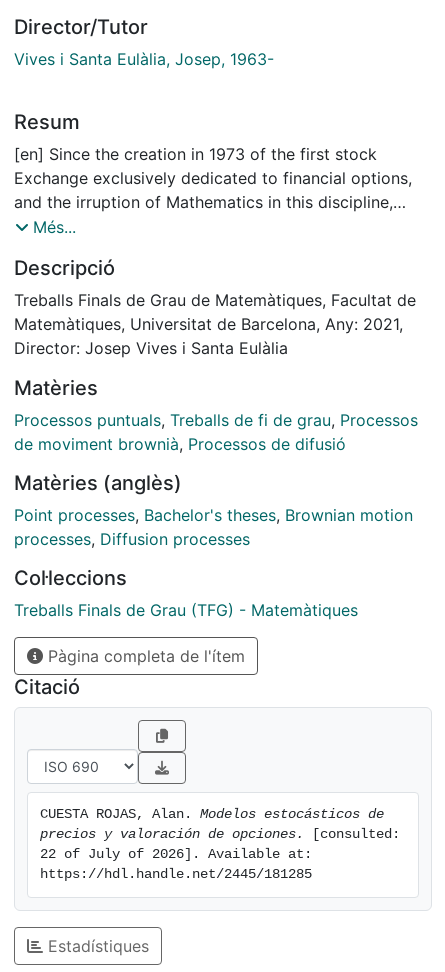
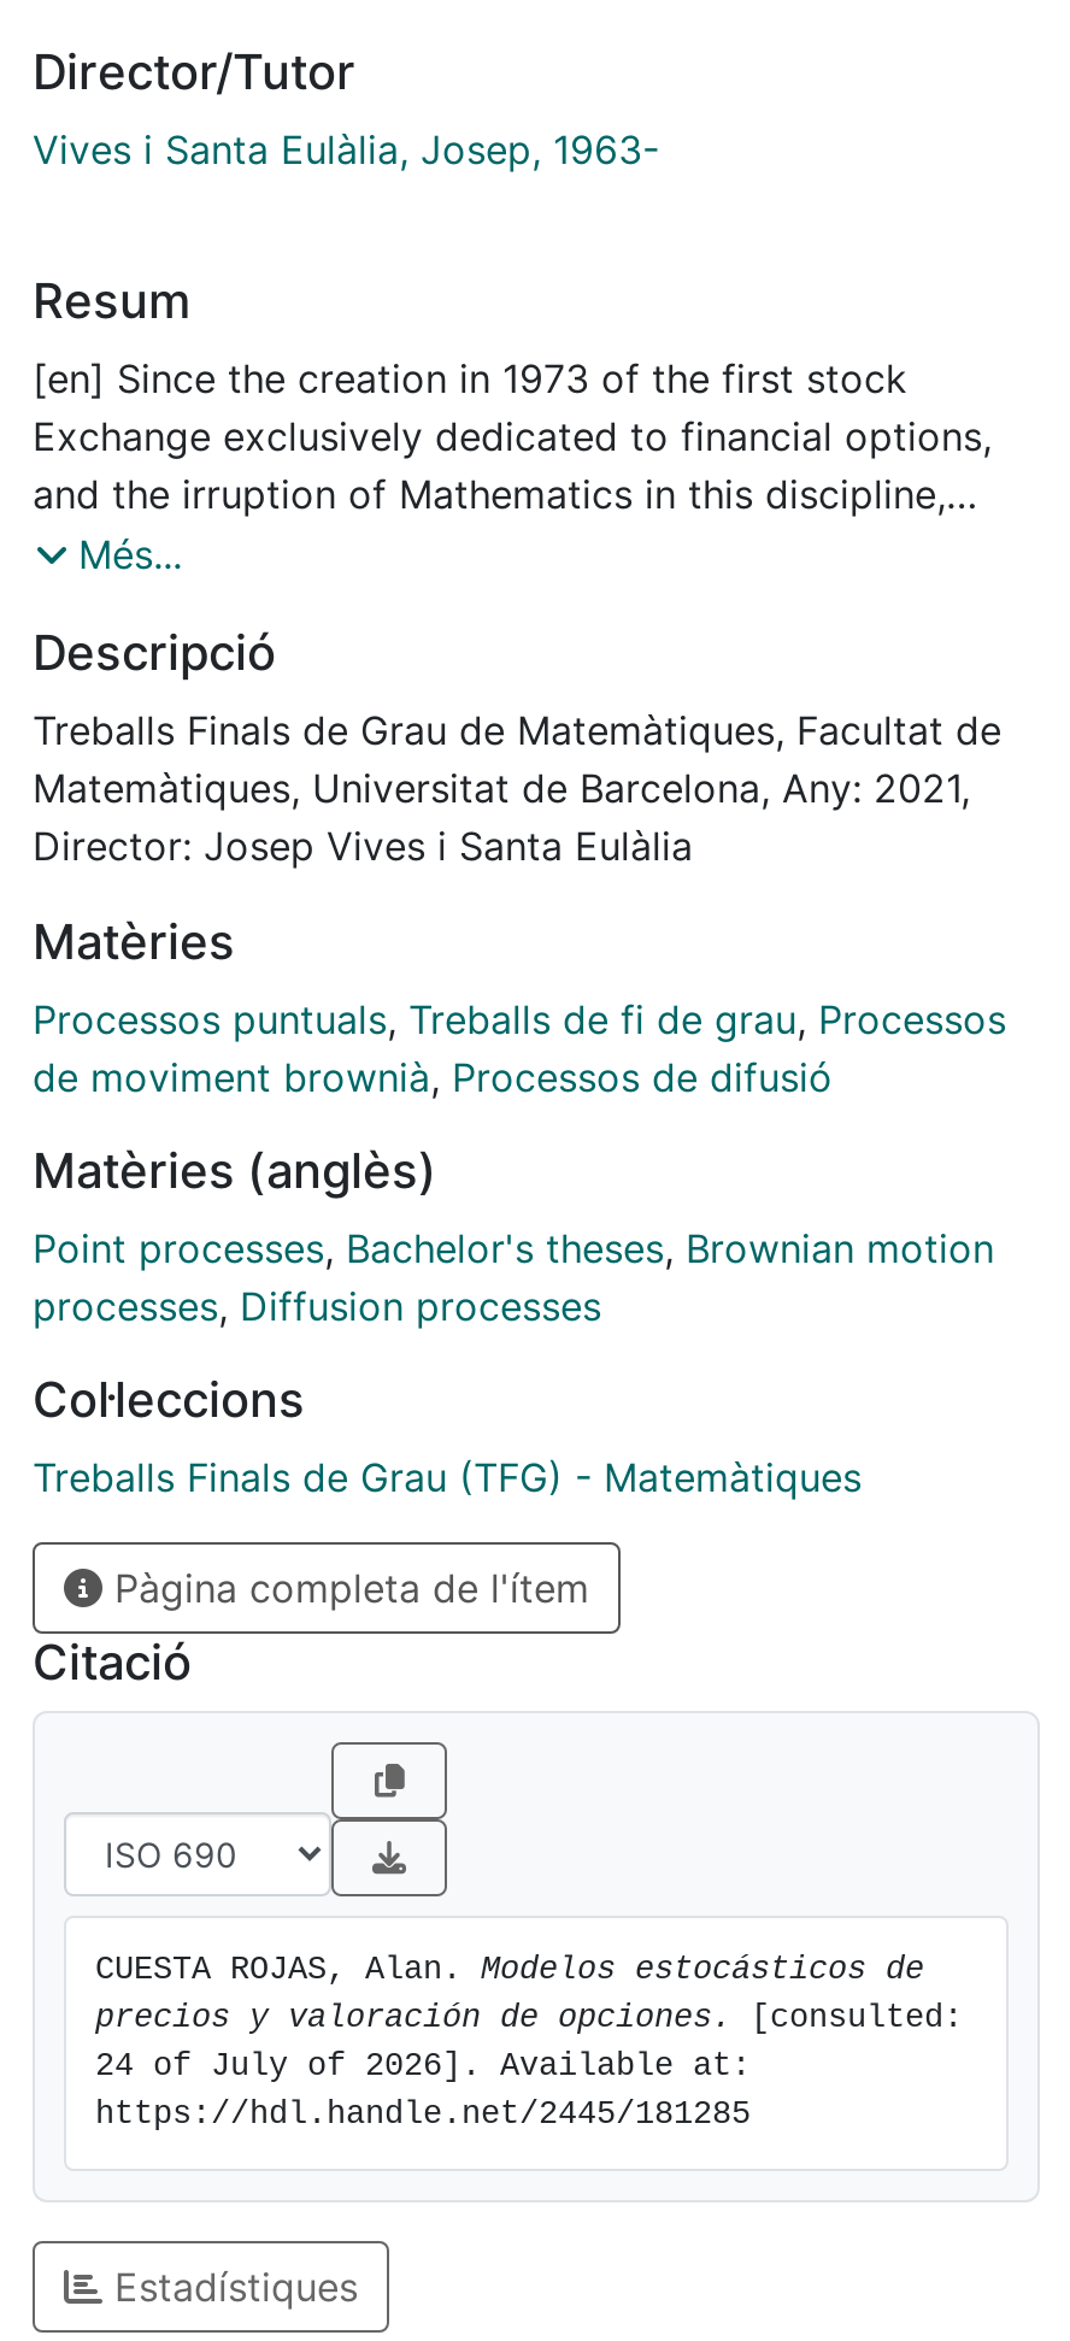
- 22 of July of 2026]. Available at:
+ 24 of July of 2026]. Available at:
